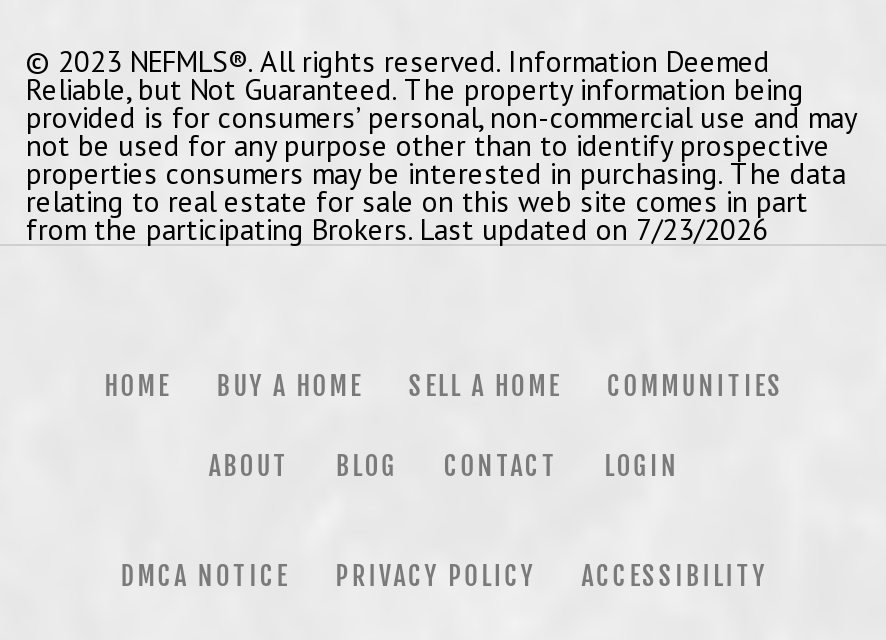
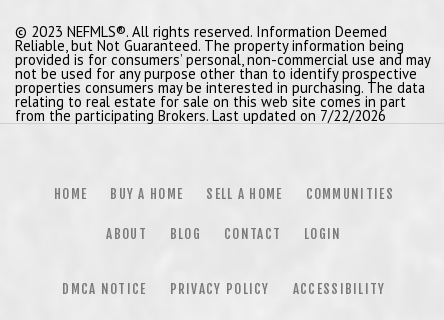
- from the participating Brokers. Last updated on 7/23/2026
+ from the participating Brokers. Last updated on 7/22/2026
